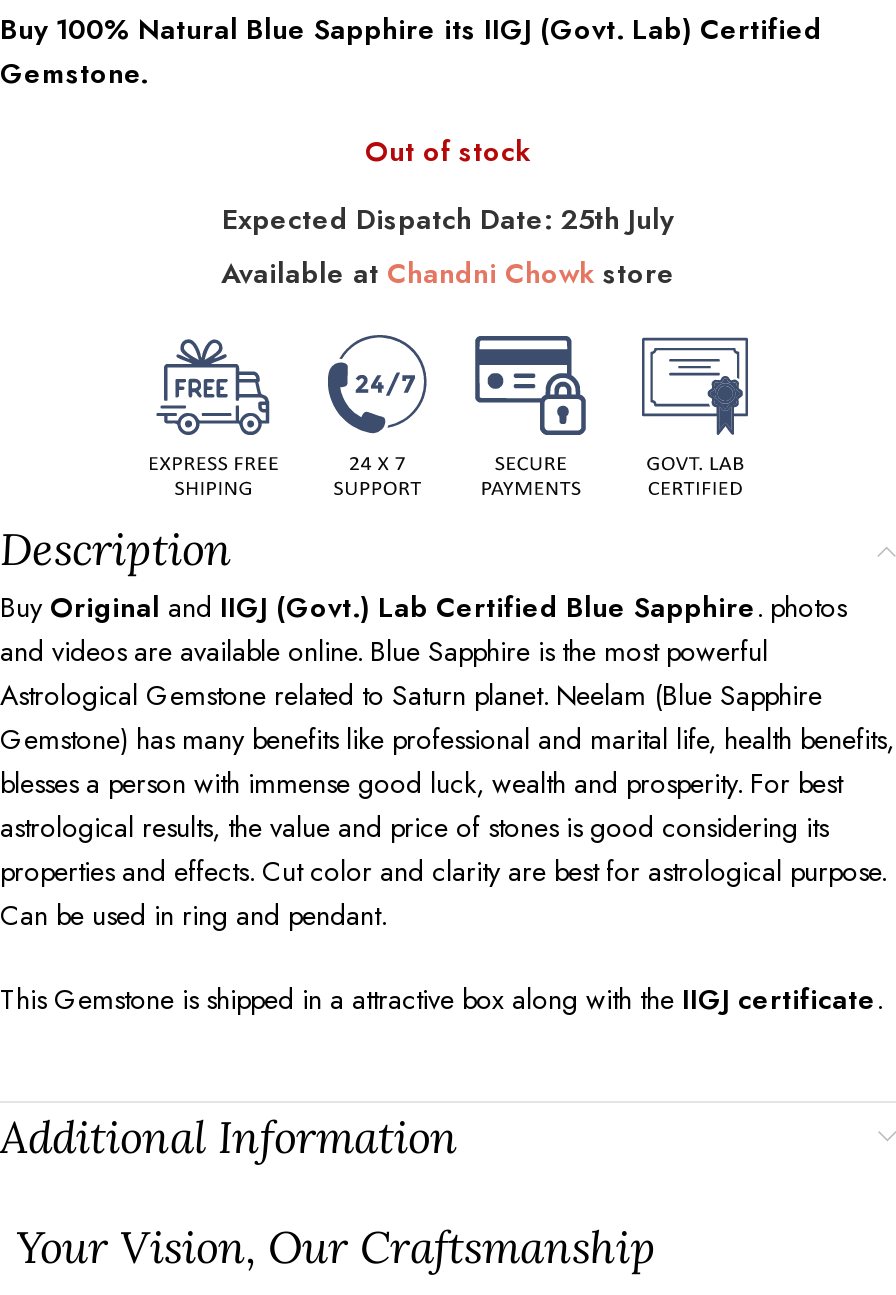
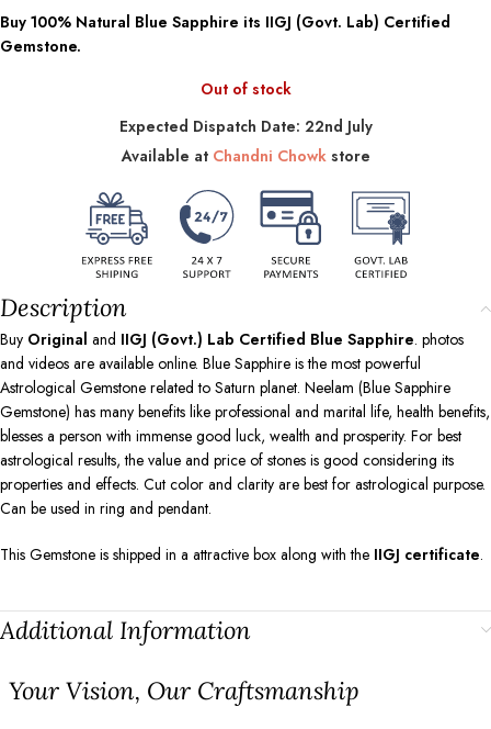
- Expected Dispatch Date: 25th July
+ Expected Dispatch Date: 22nd July
